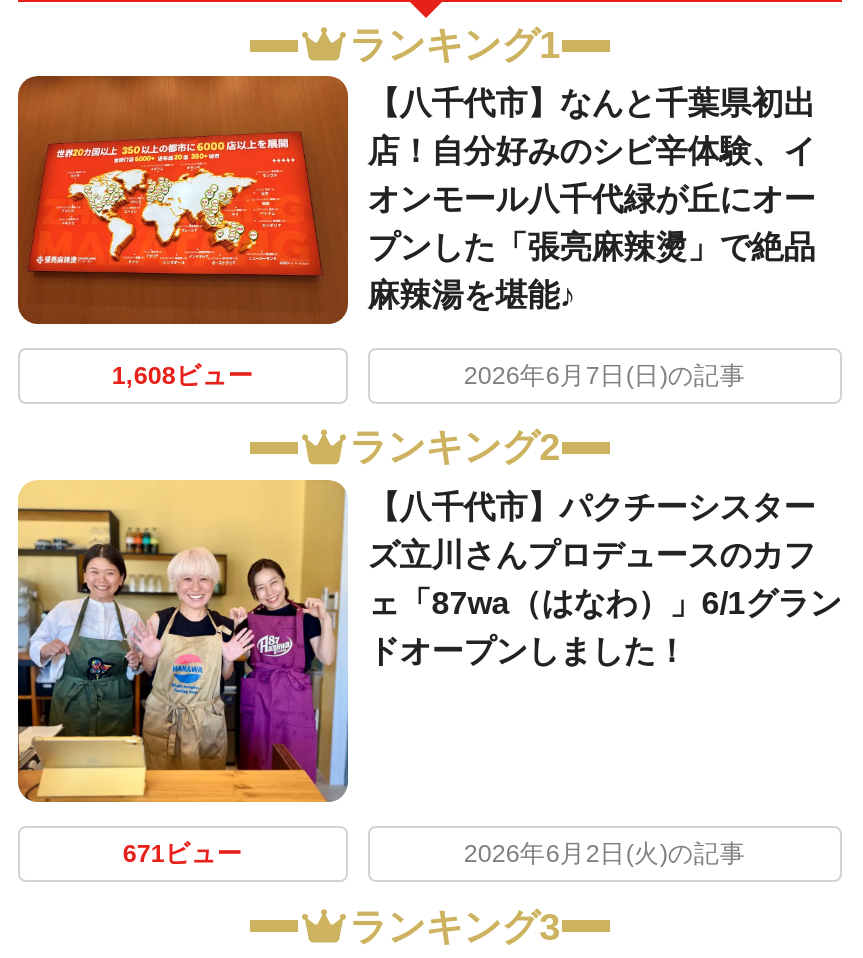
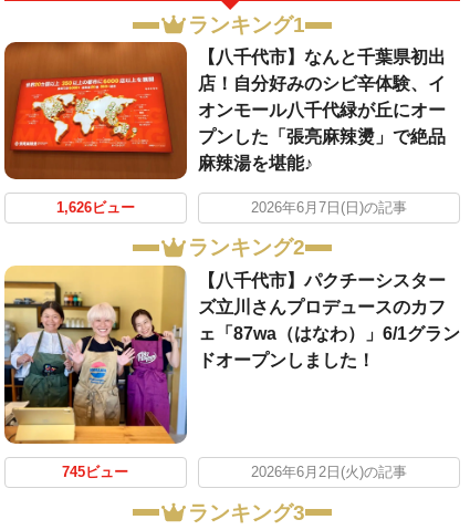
- 1,608ビュー
+ 1,626ビュー

- 671ビュー
+ 745ビュー
